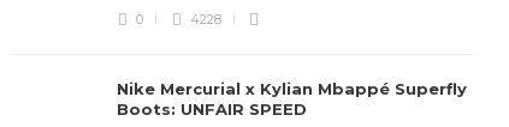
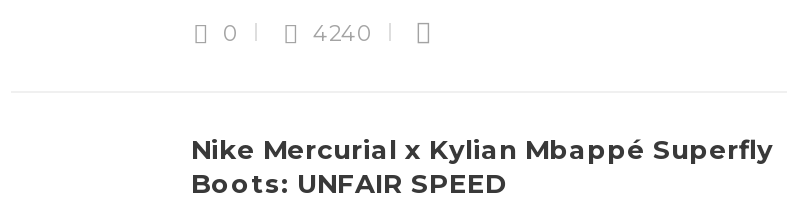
- 4228
+ 4240
